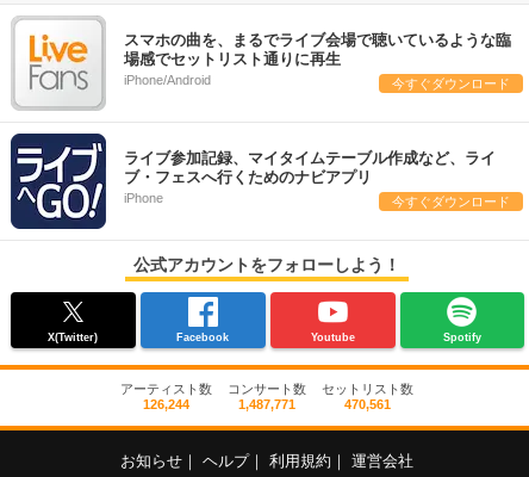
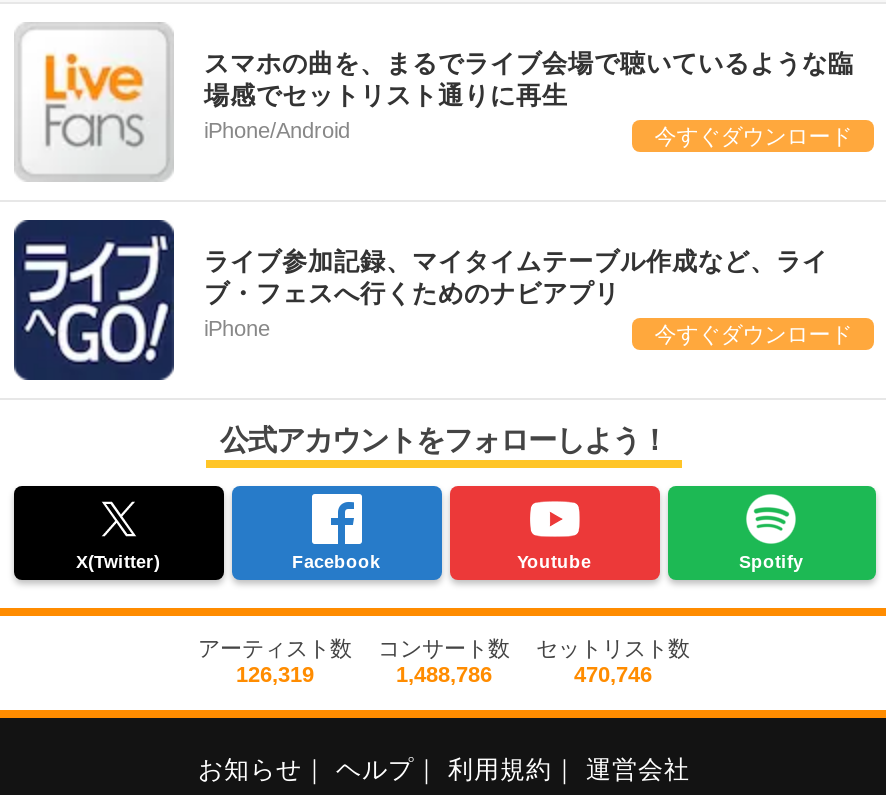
- 126,244
+ 126,319

- 1,487,771
+ 1,488,786

- 470,561
+ 470,746
